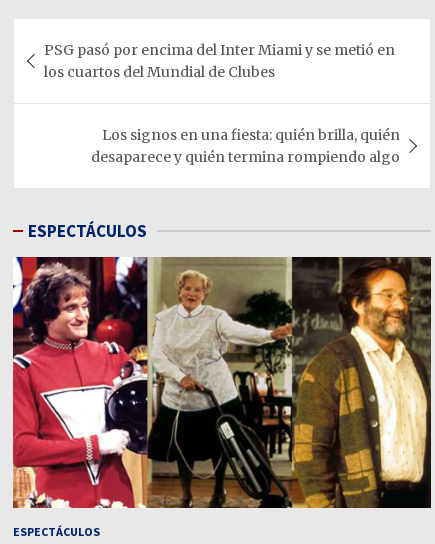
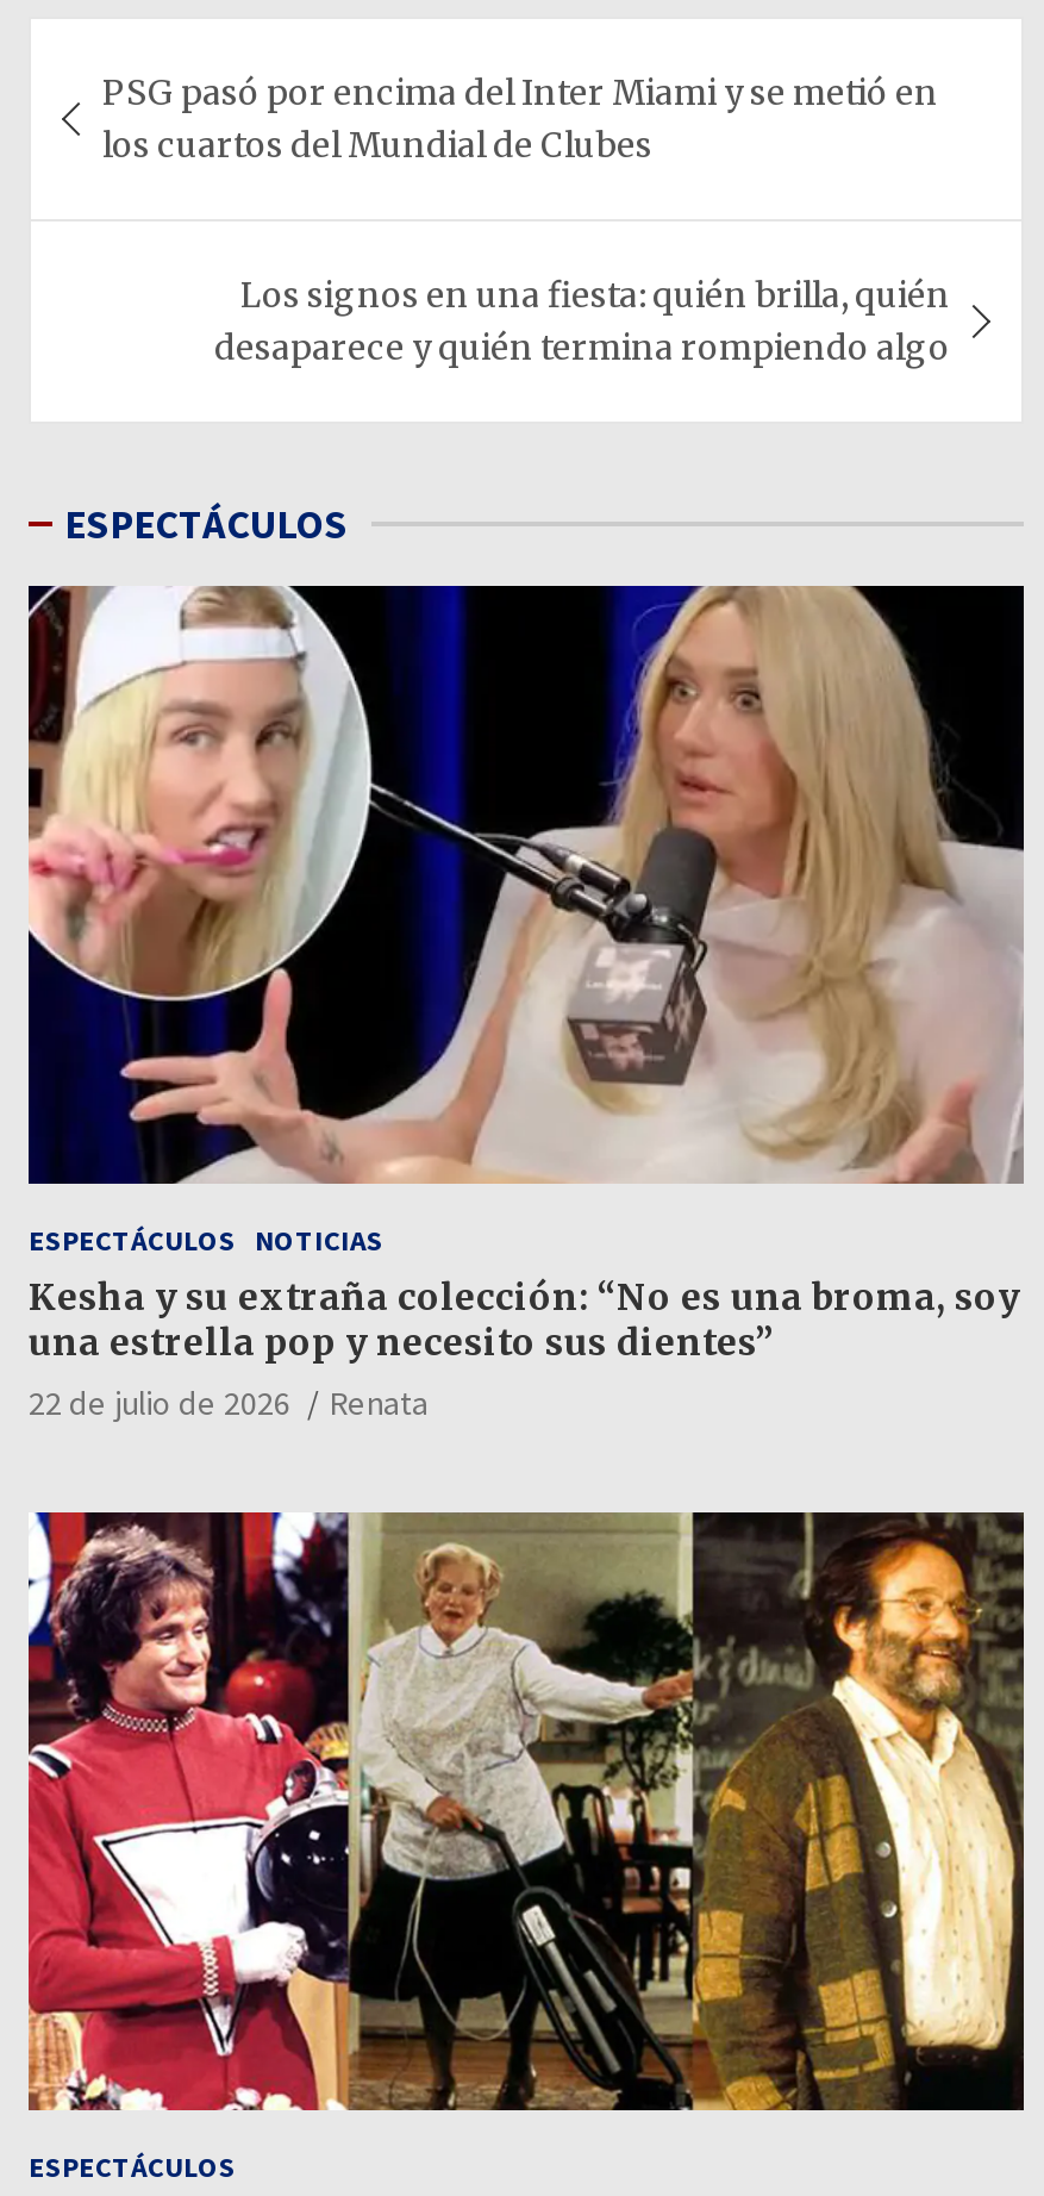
+ [image]
+ ESPECTÁCULOS NOTICIAS
+ Kesha y su extraña colección: “No es una broma, soy
+ una estrella pop y necesito sus dientes”
+ 22 de julio de 2026
+ Renata
